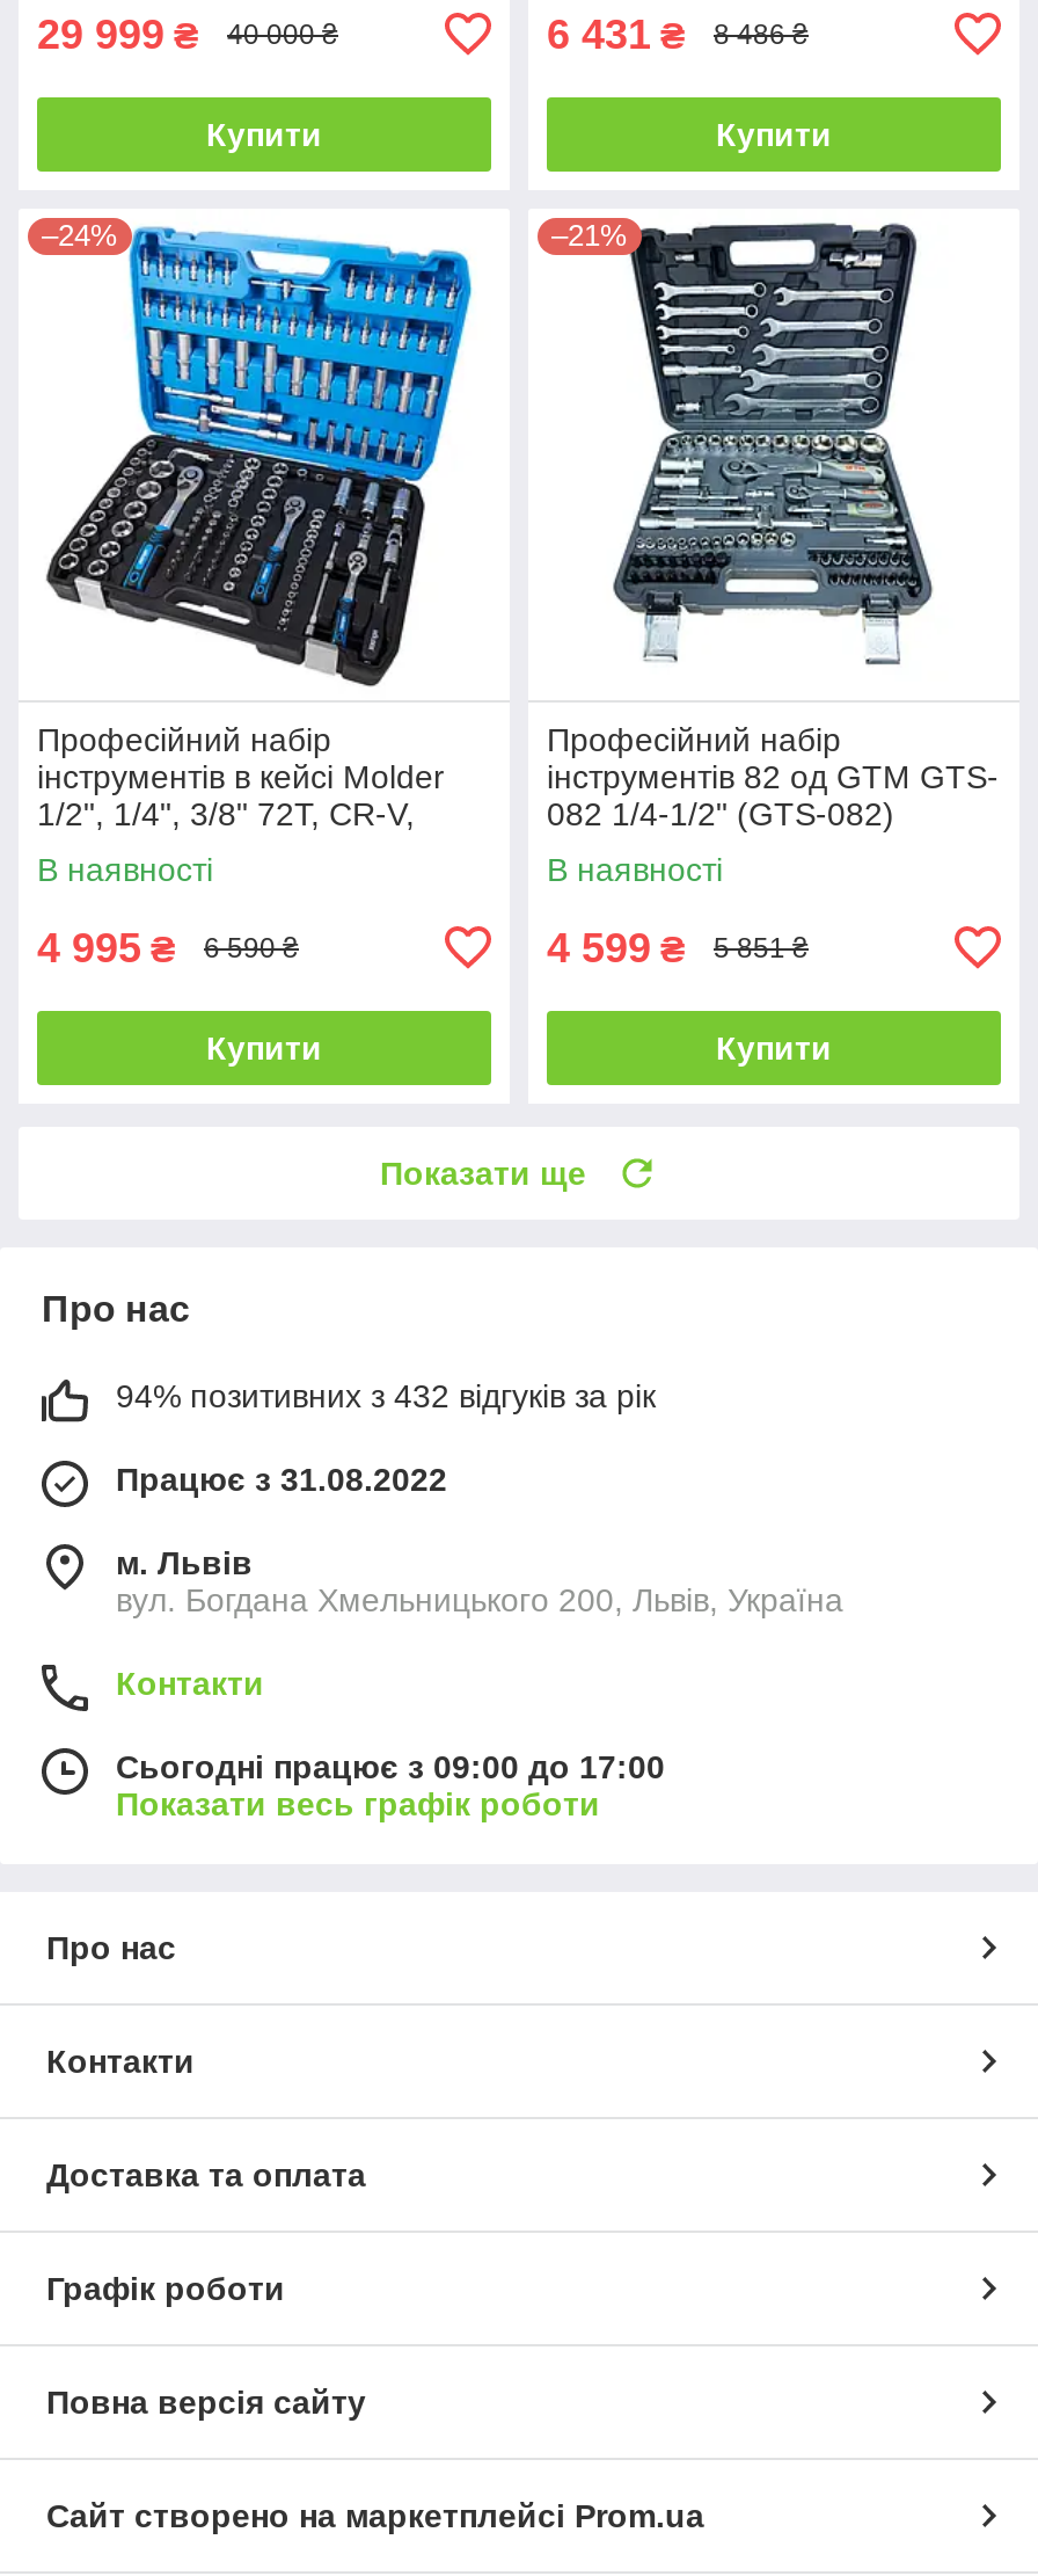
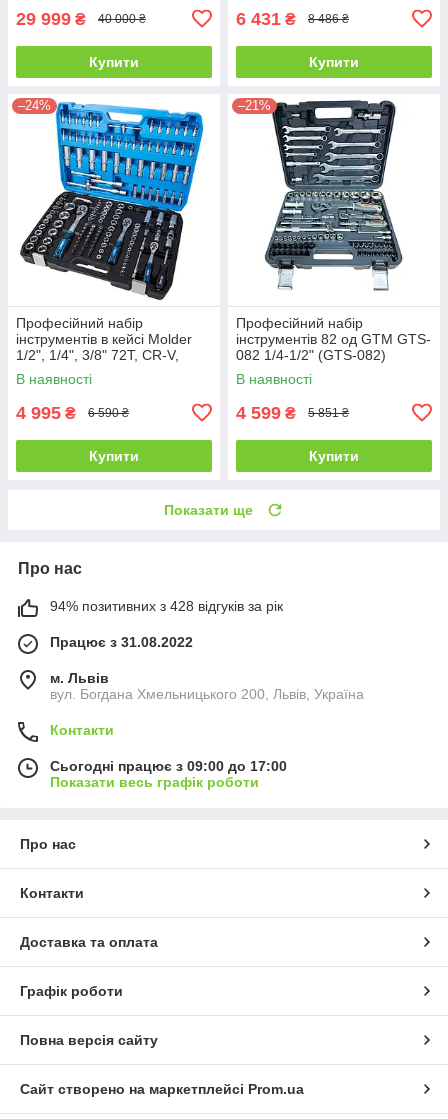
- 94% позитивних з 432 відгуків за рік
+ 94% позитивних з 428 відгуків за рік
